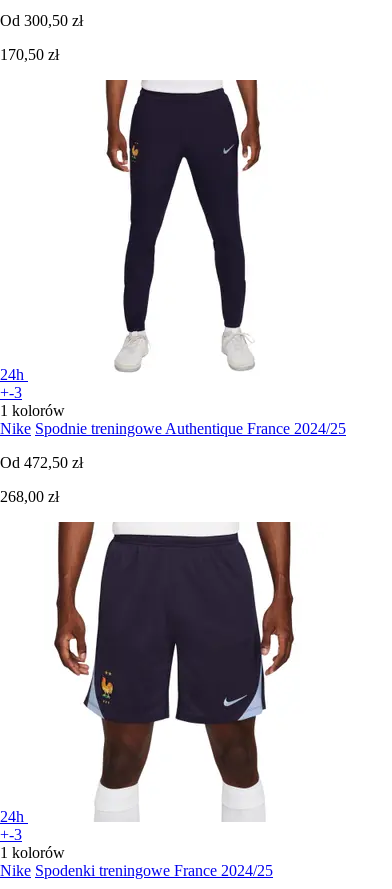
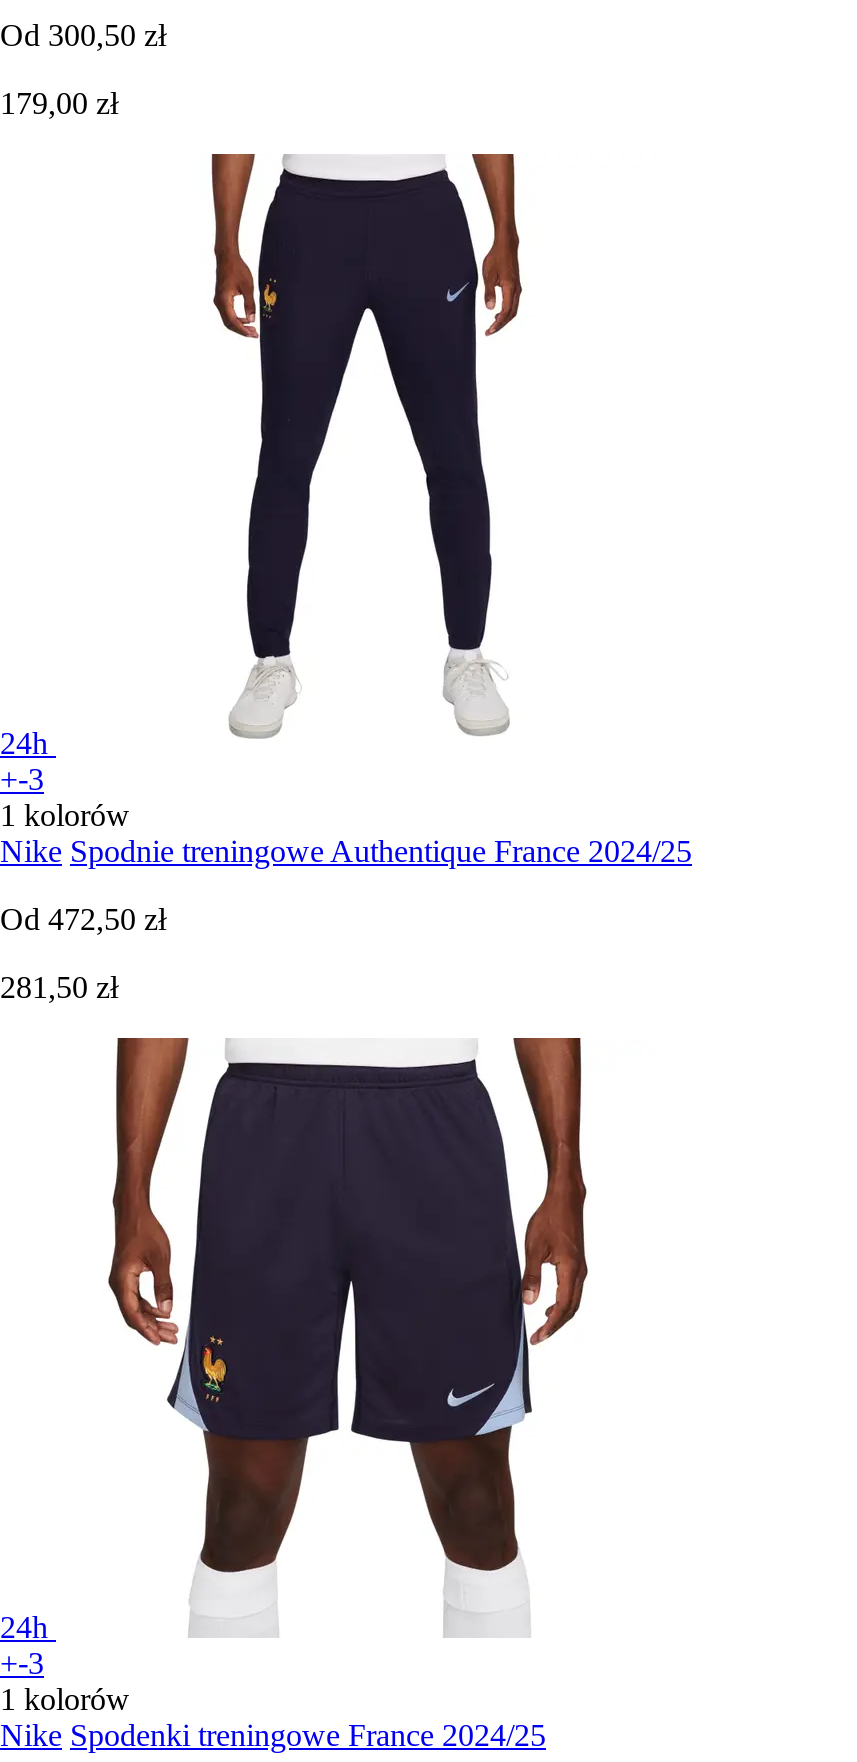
- 170,50 zł
+ 179,00 zł

- 268,00 zł
+ 281,50 zł
